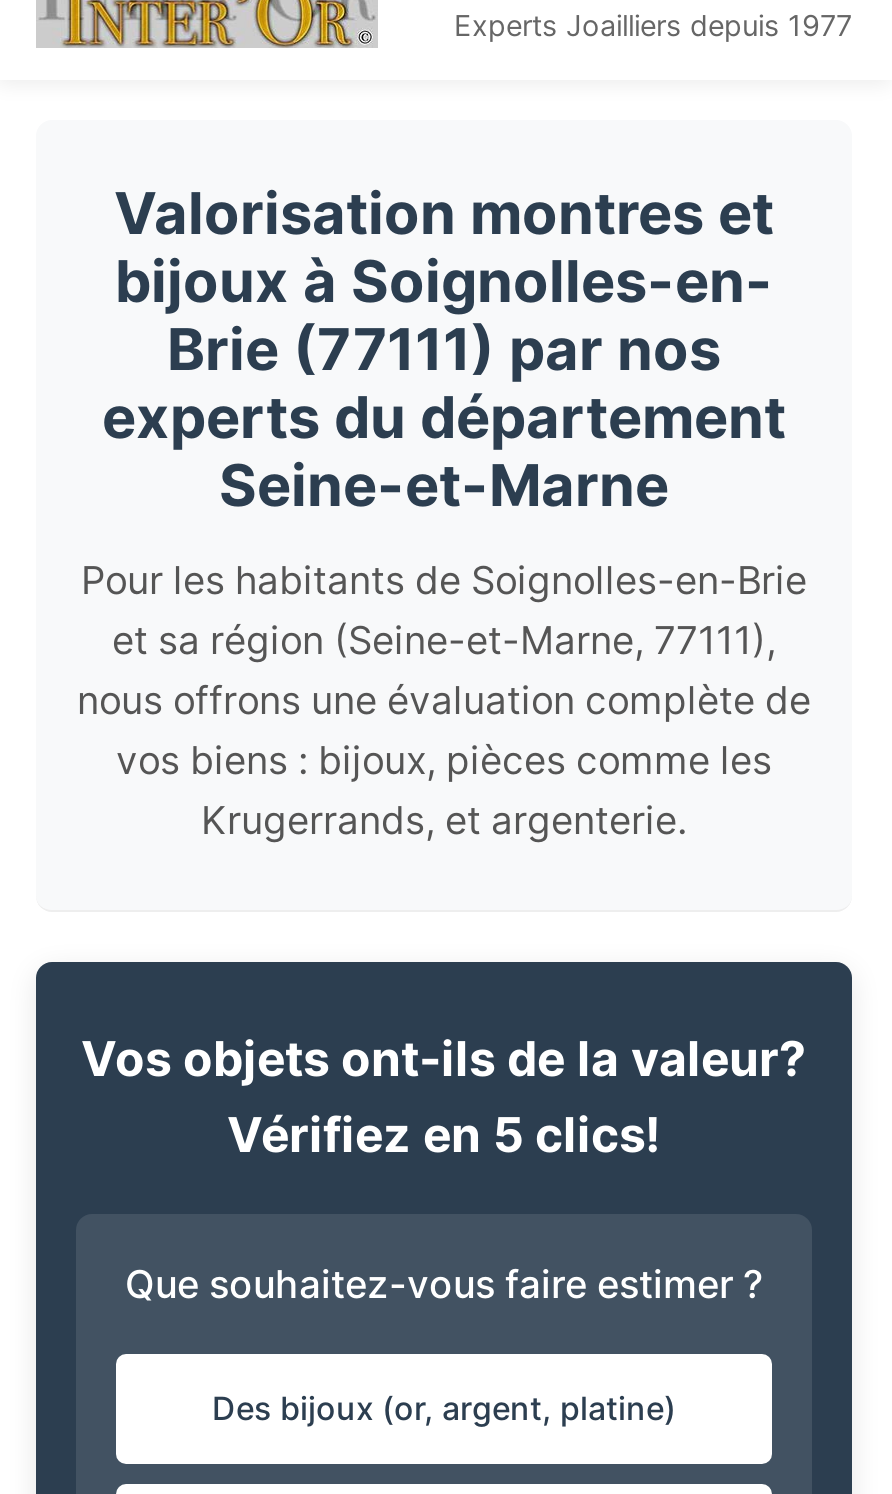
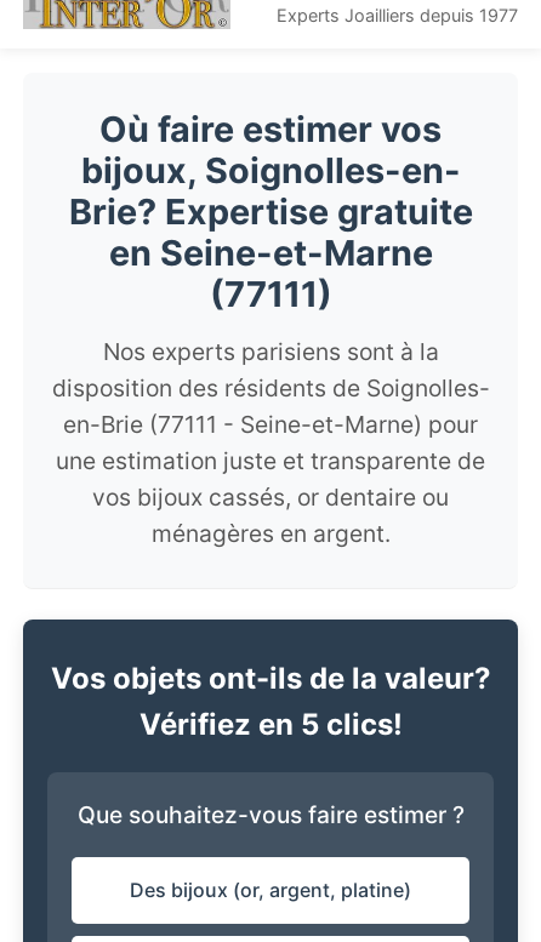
- Valorisation montres et
- bijoux à Soignolles-en-
- Brie (77111) par nos
- experts du département
- Seine-et-Marne
+ Où faire estimer vos
+ bijoux, Soignolles-en-
+ Brie? Expertise gratuite
+ en Seine-et-Marne
+ (77111)

- Pour les habitants de Soignolles-en-Brie
- et sa région (Seine-et-Marne, 77111),
- nous offrons une évaluation complète de
- vos biens : bijoux, pièces comme les
- Krugerrands, et argenterie.
+ Nos experts parisiens sont à la
+ disposition des résidents de Soignolles-
+ en-Brie (77111 - Seine-et-Marne) pour
+ une estimation juste et transparente de
+ vos bijoux cassés, or dentaire ou
+ ménagères en argent.
